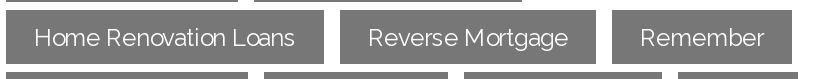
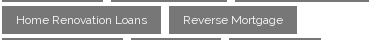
- Remember
